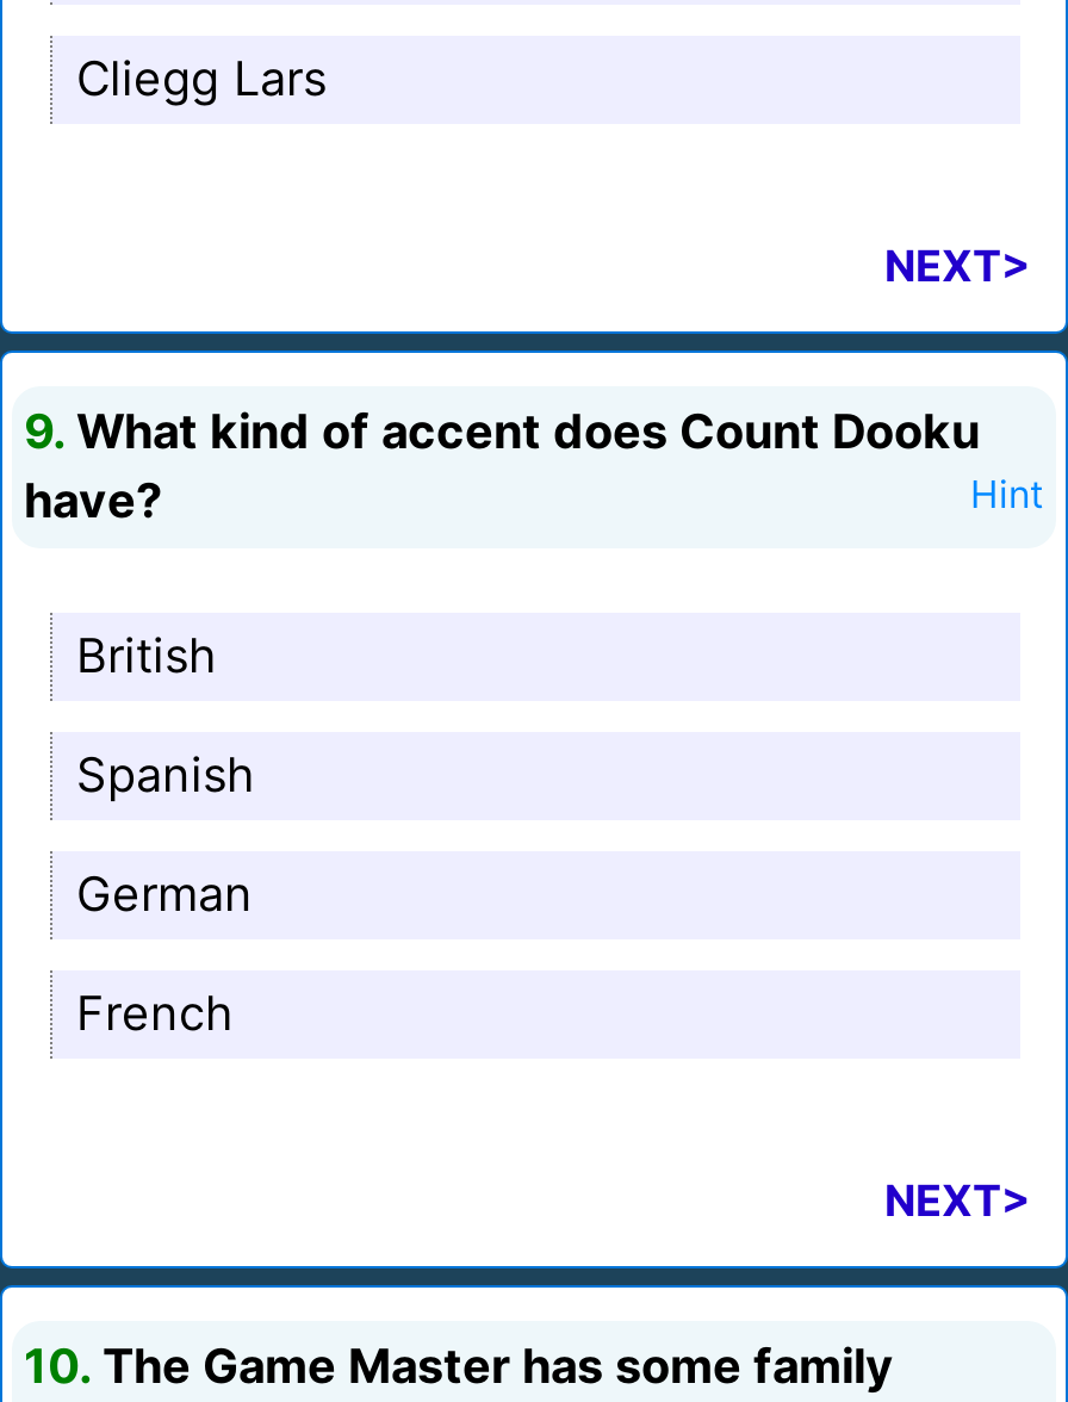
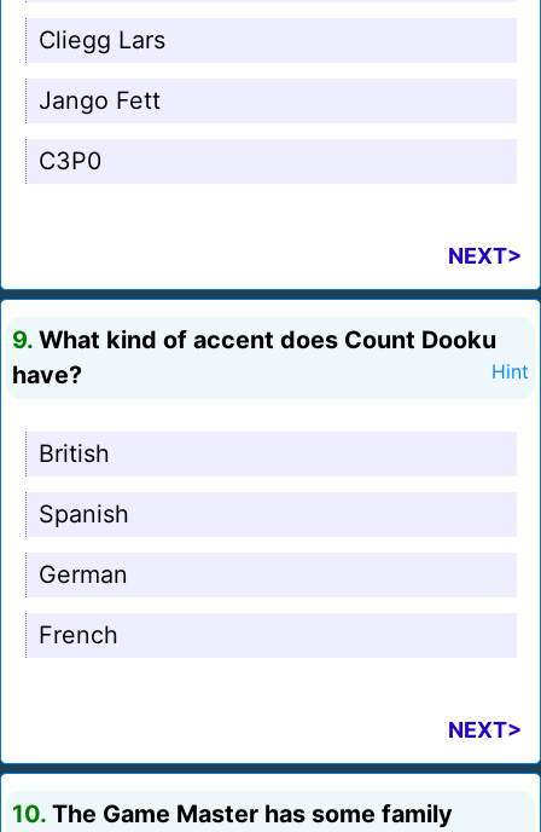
+ Jango Fett
+ C3P0
